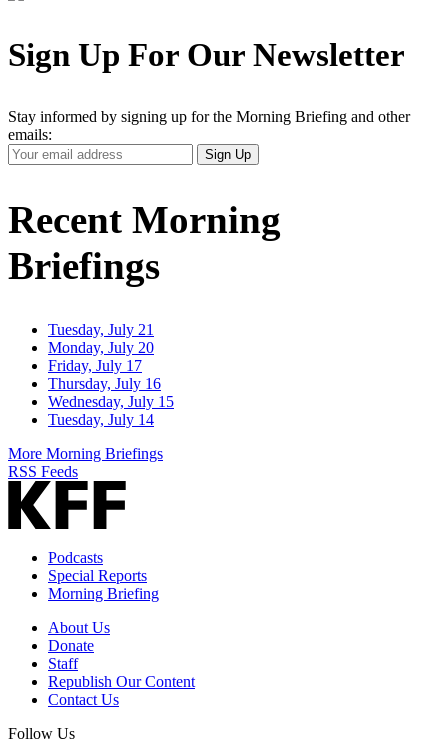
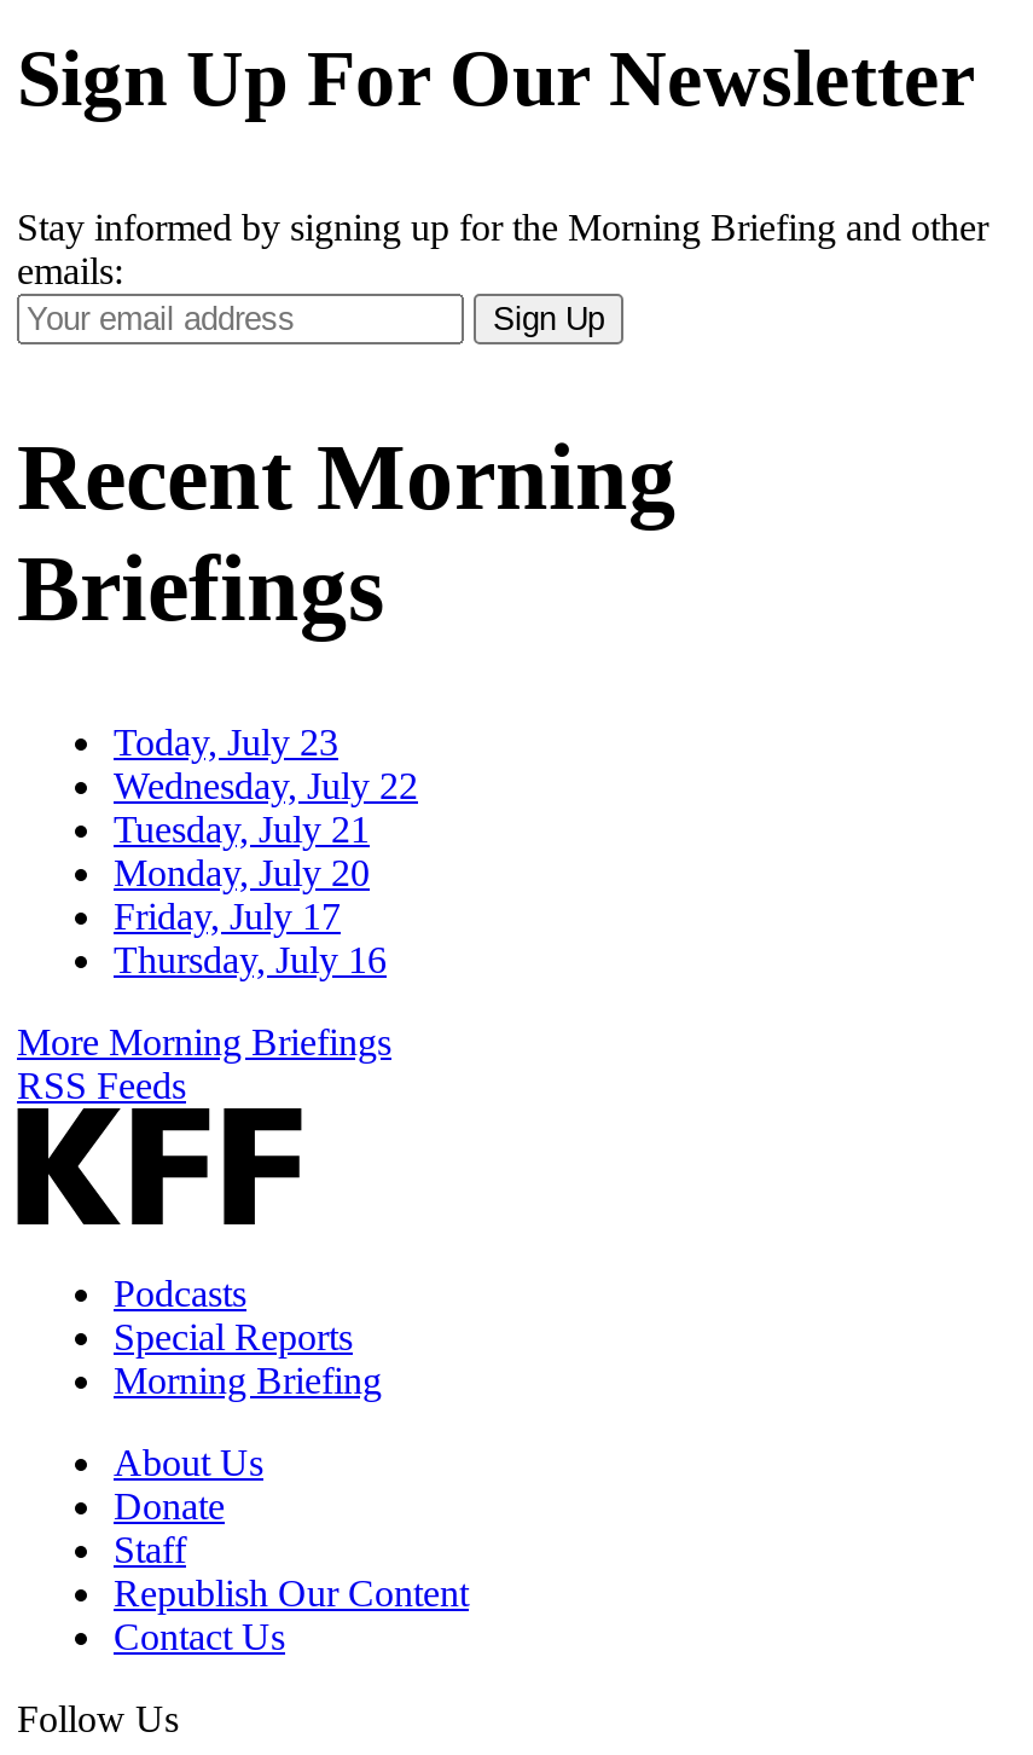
+ Today, July 23
+ Wednesday, July 22

moved down: Tuesday, July 21 | Monday, July 20 | Friday, July 17 | Thursday, July 16

- Wednesday, July 15
- Tuesday, July 14
